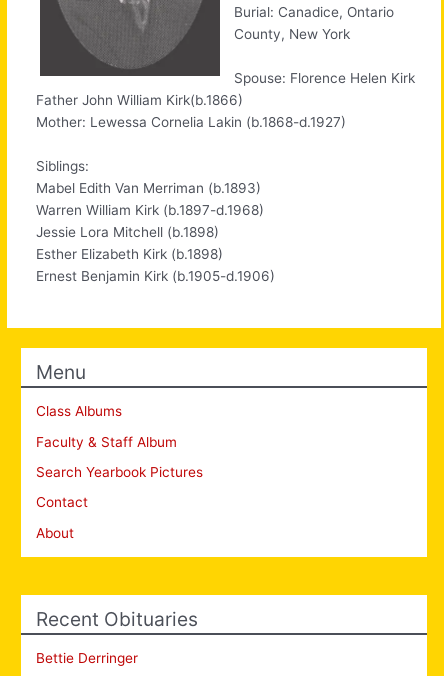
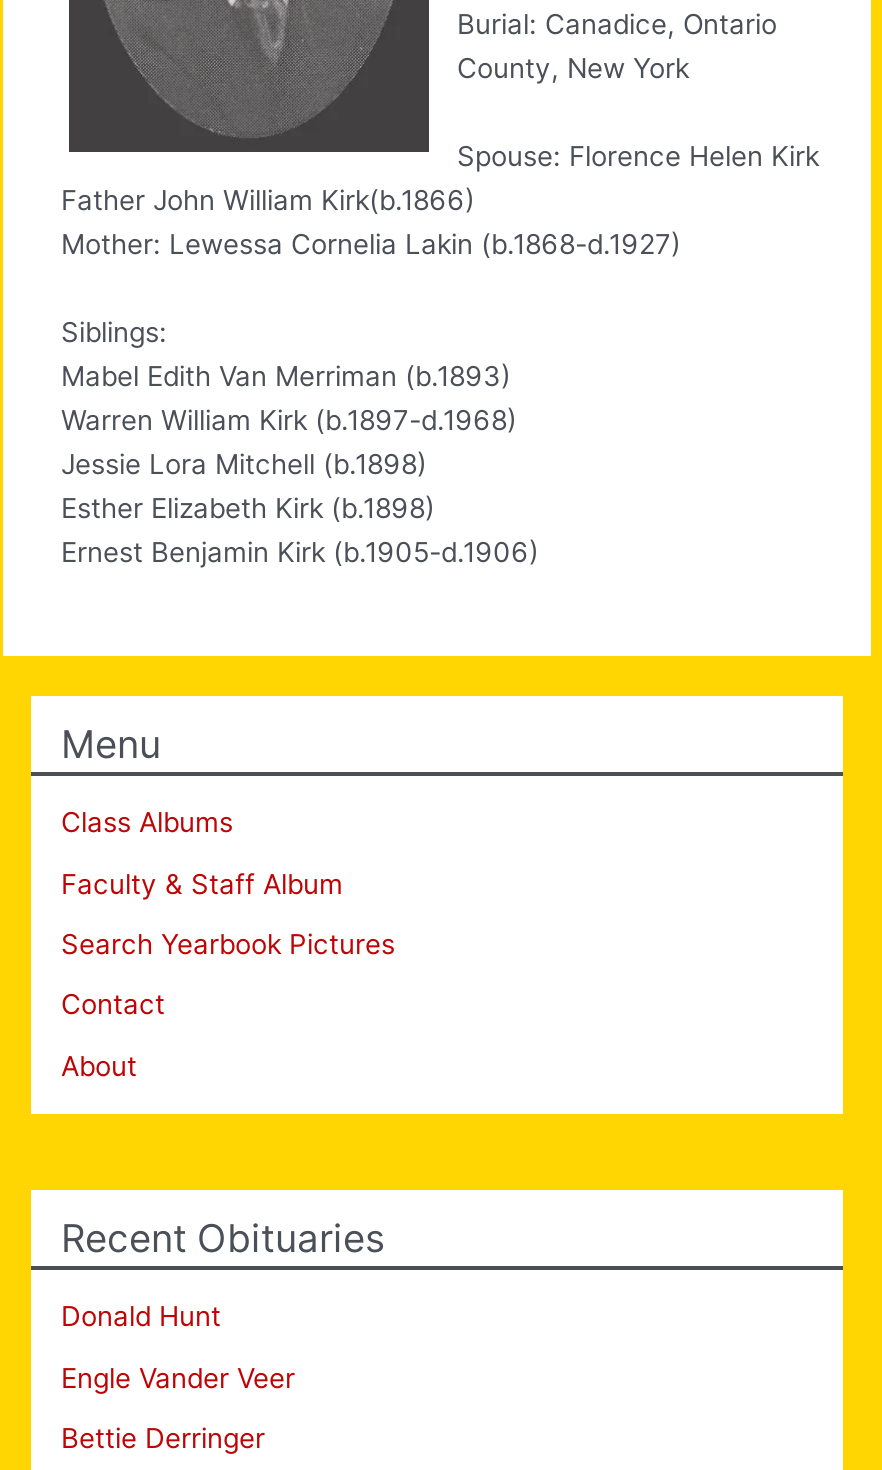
+ Donald Hunt
+ Engle Vander Veer
